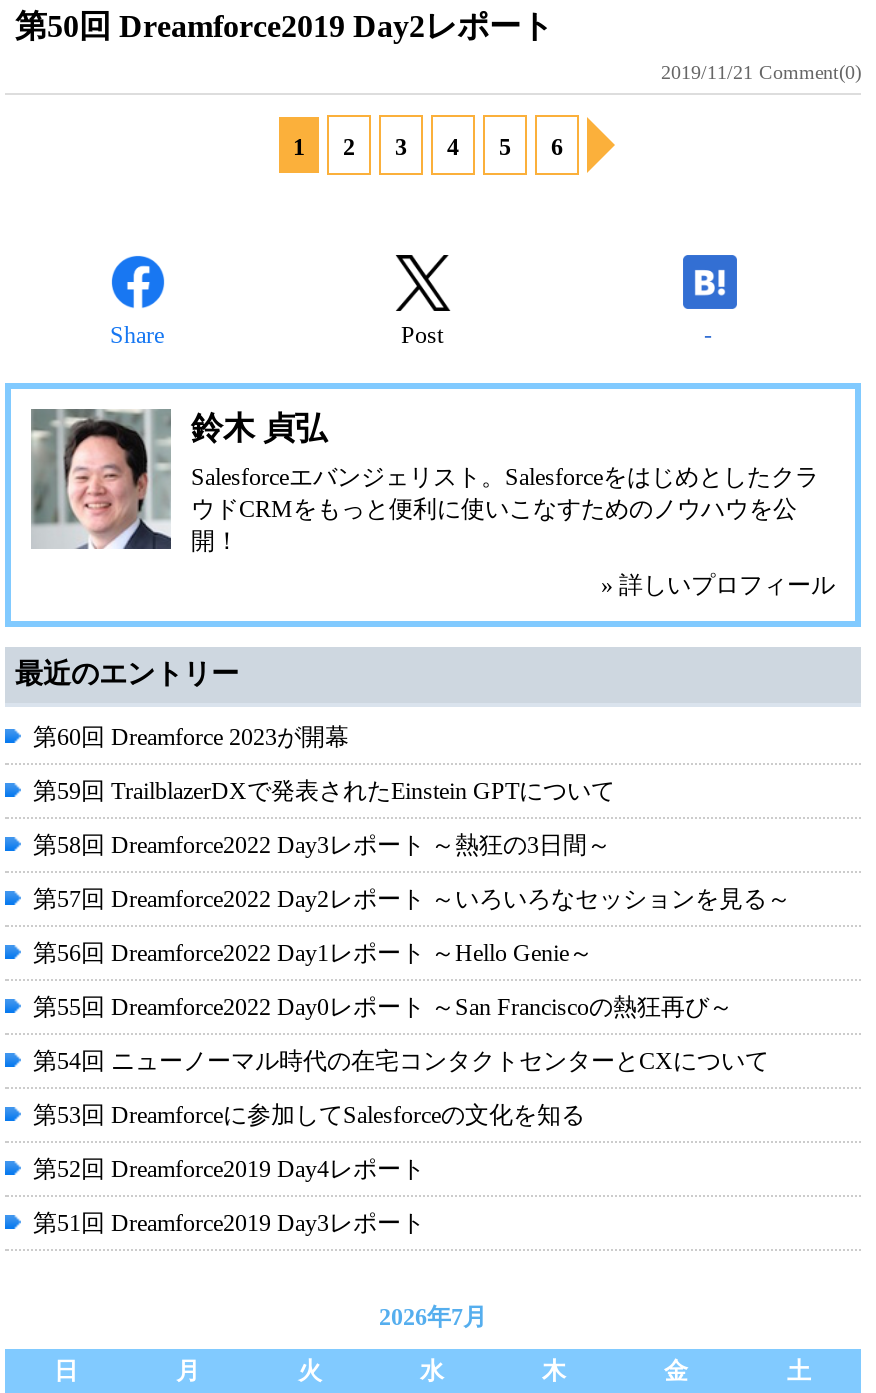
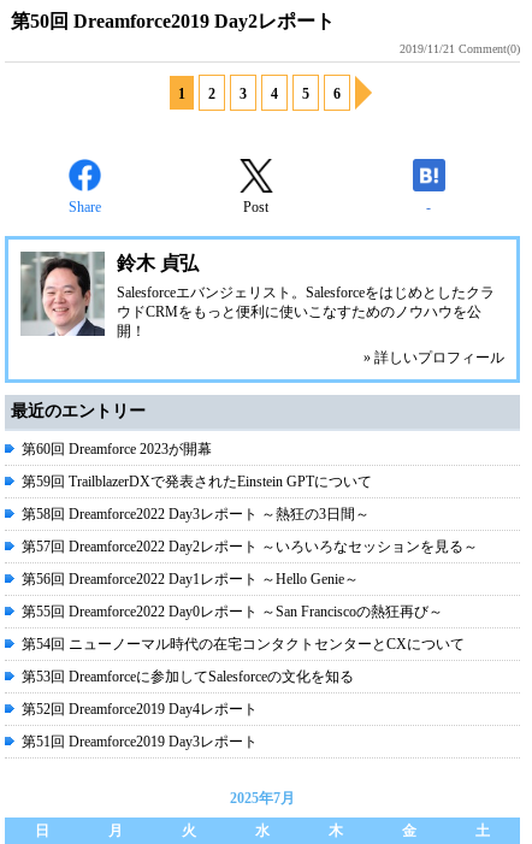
- 2026年7月
+ 2025年7月
